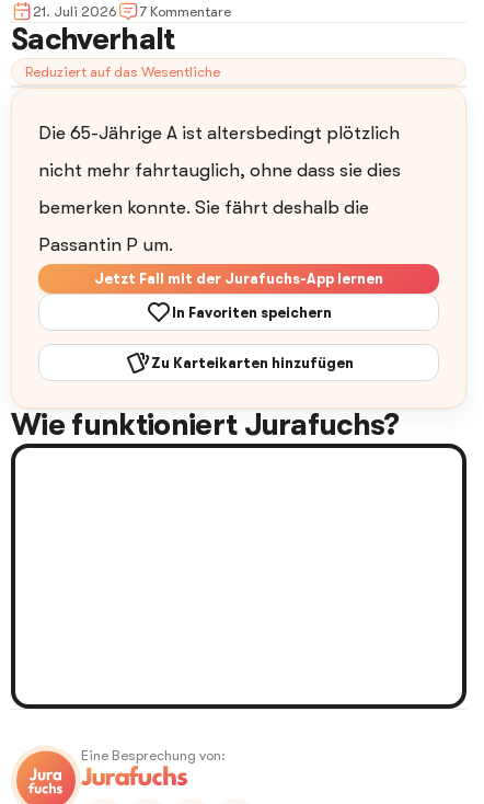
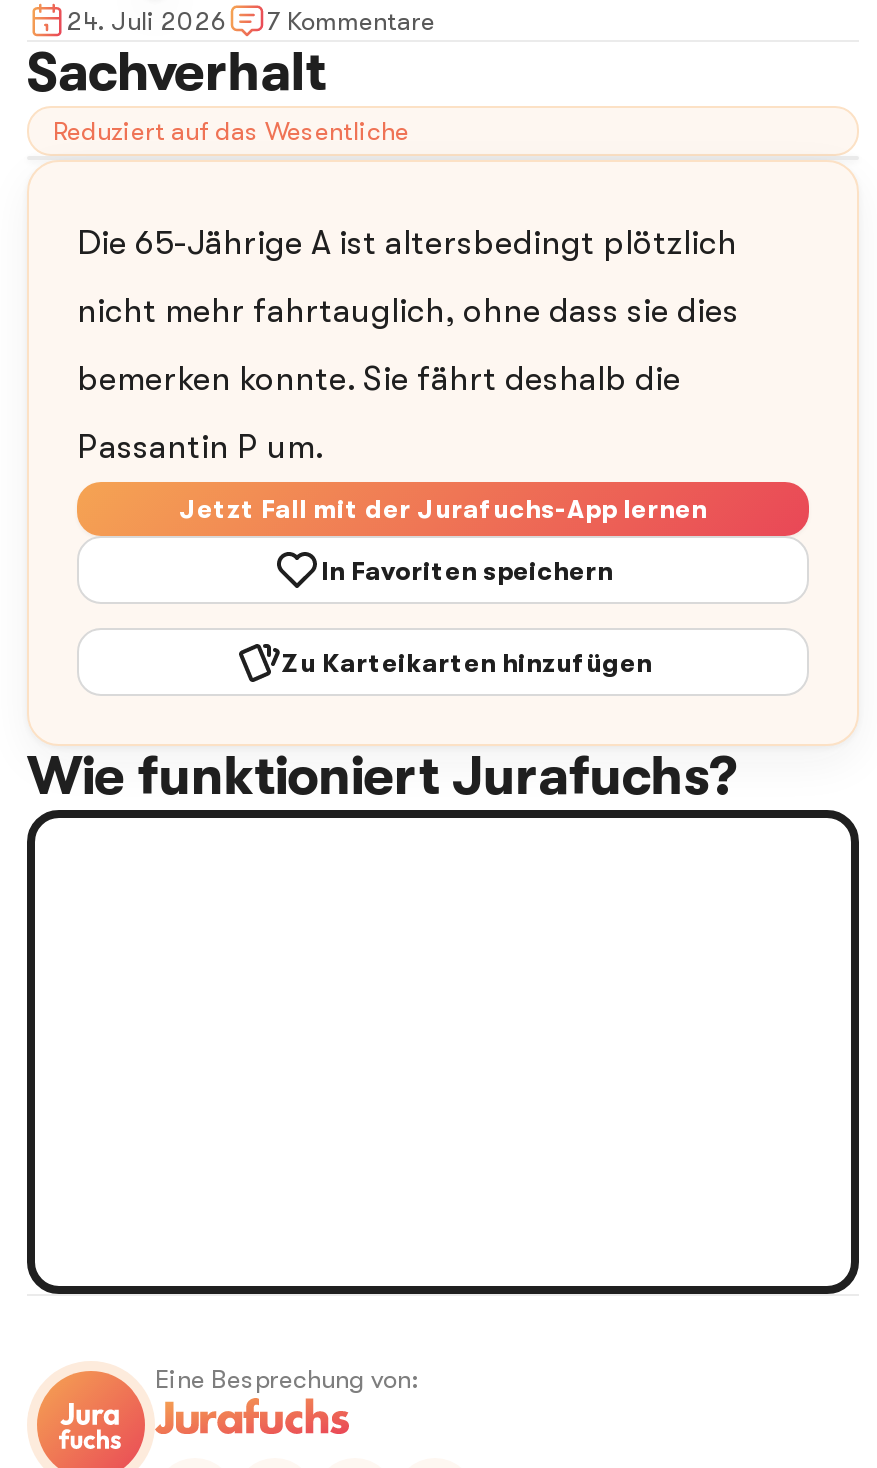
- 21. Juli 2026 7 Kommentare
+ 24. Juli 2026 7 Kommentare
